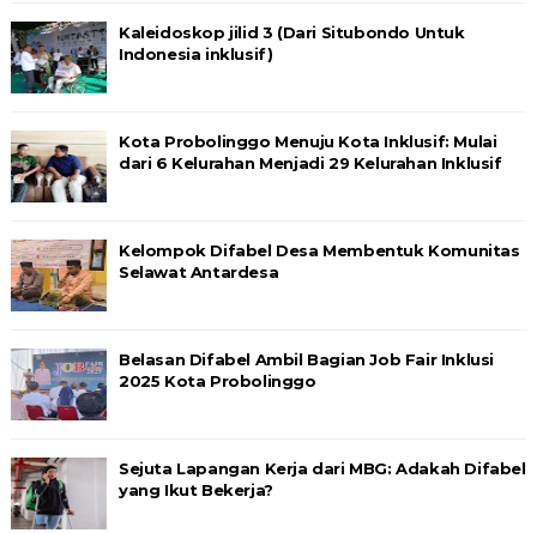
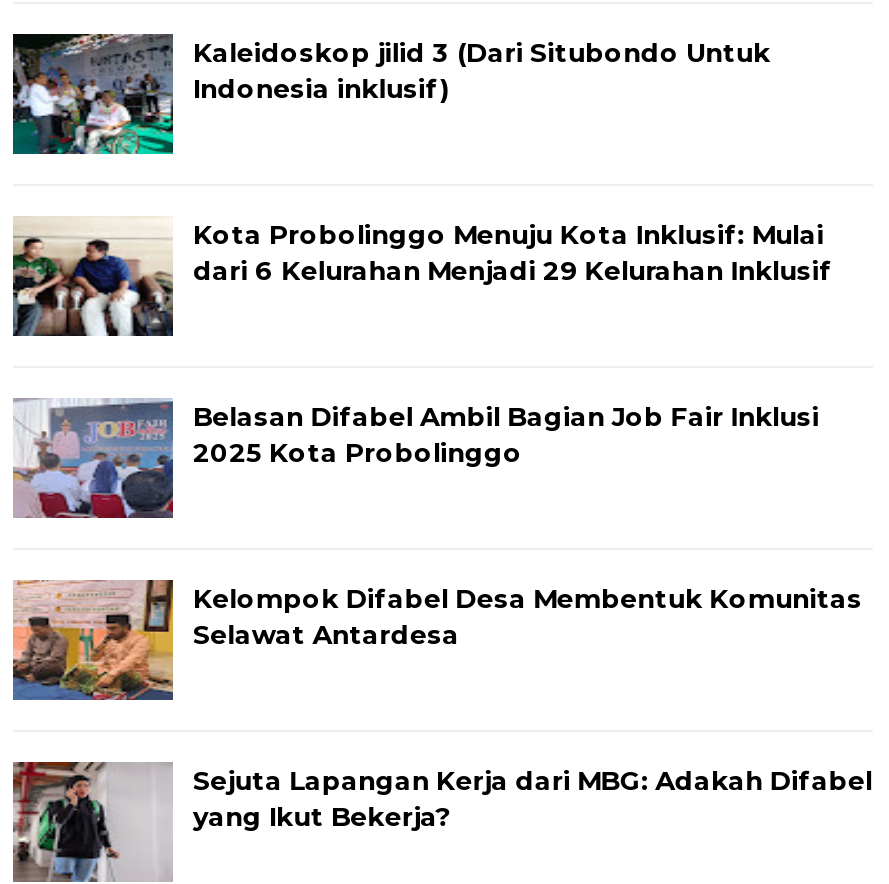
moved down: [image] | Kelompok Difabel Desa Membentuk Komunitas | Selawat Antardesa

moved up: [image] | Belasan Difabel Ambil Bagian Job Fair Inklusi | 2025 Kota Probolinggo
